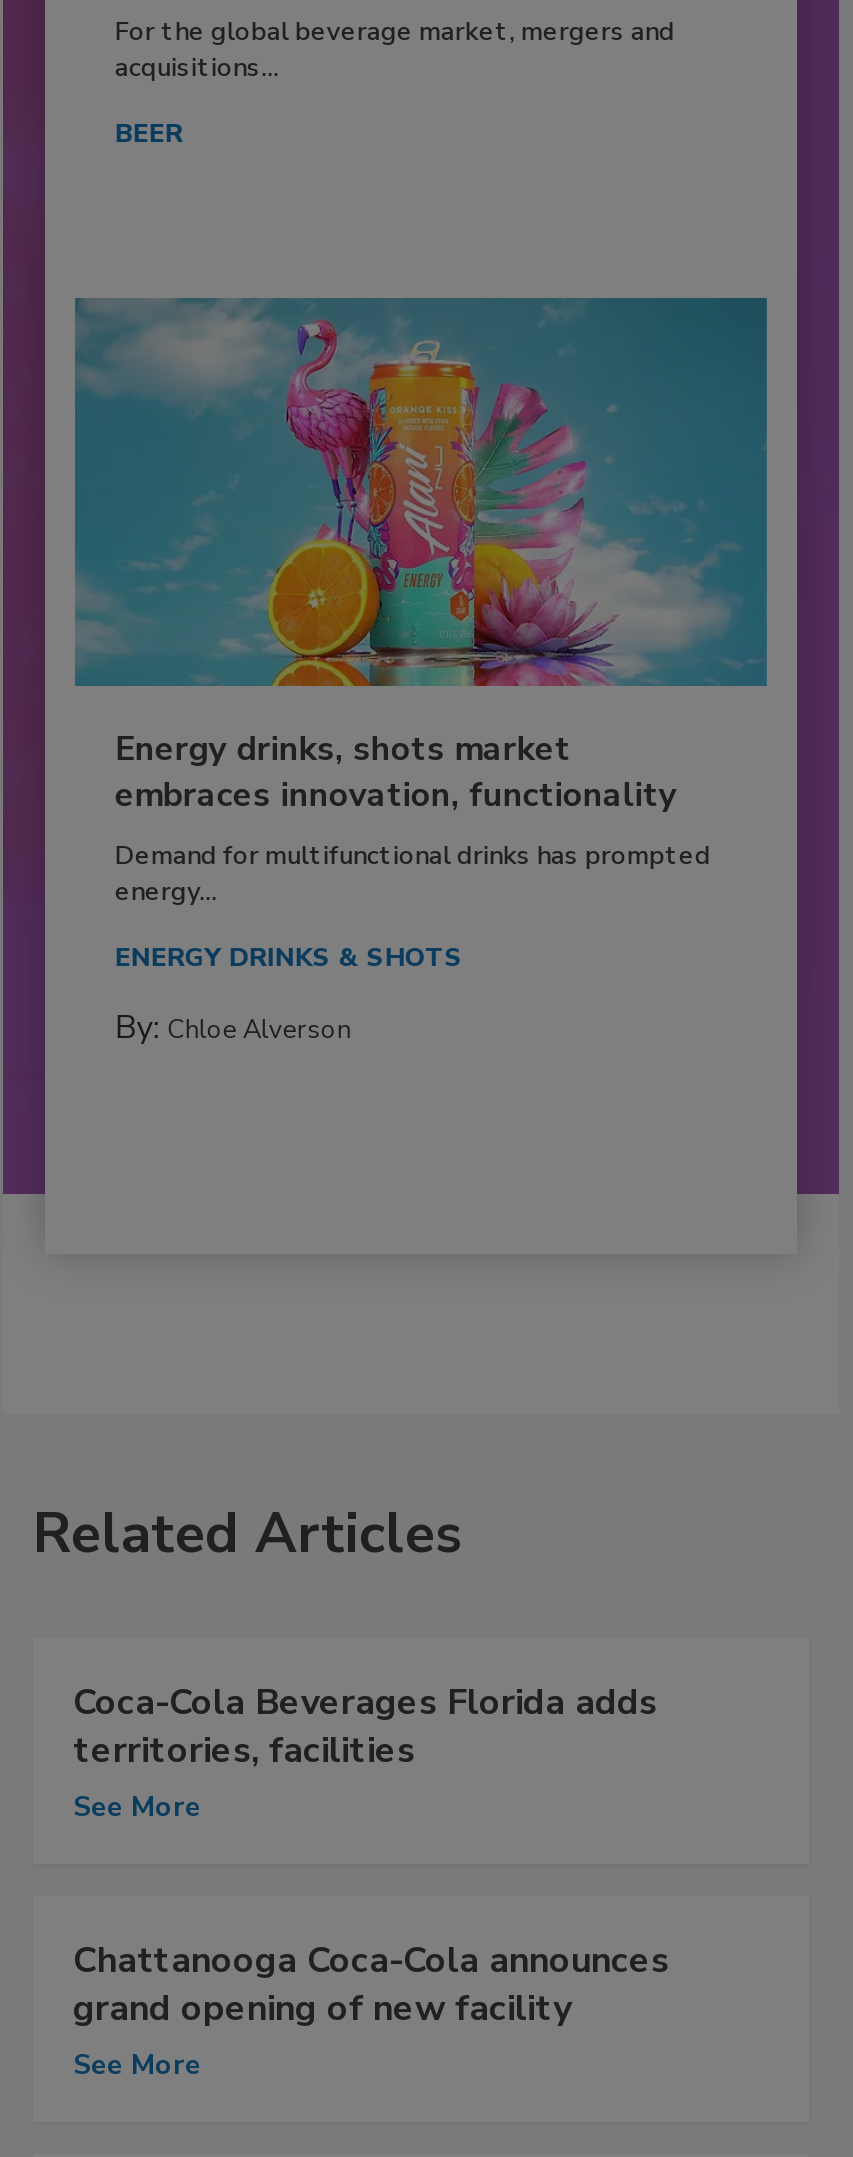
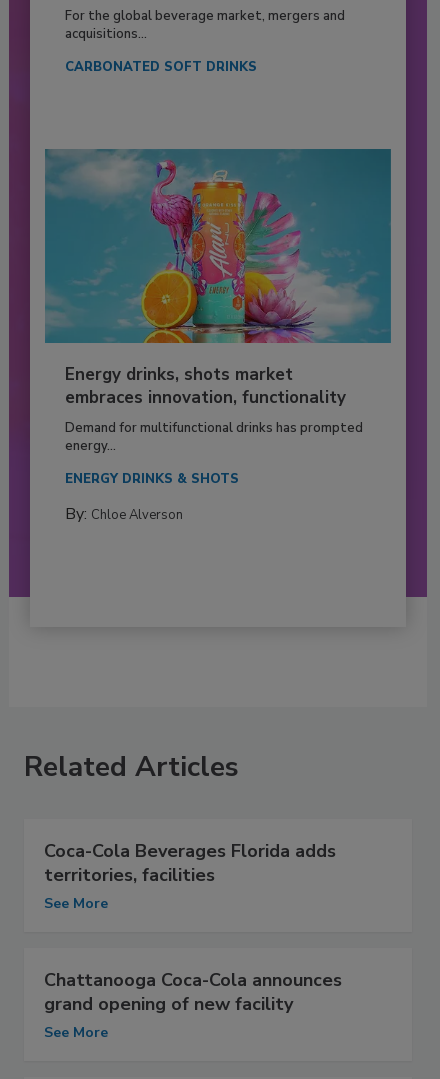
- BEER
+ CARBONATED SOFT DRINKS
